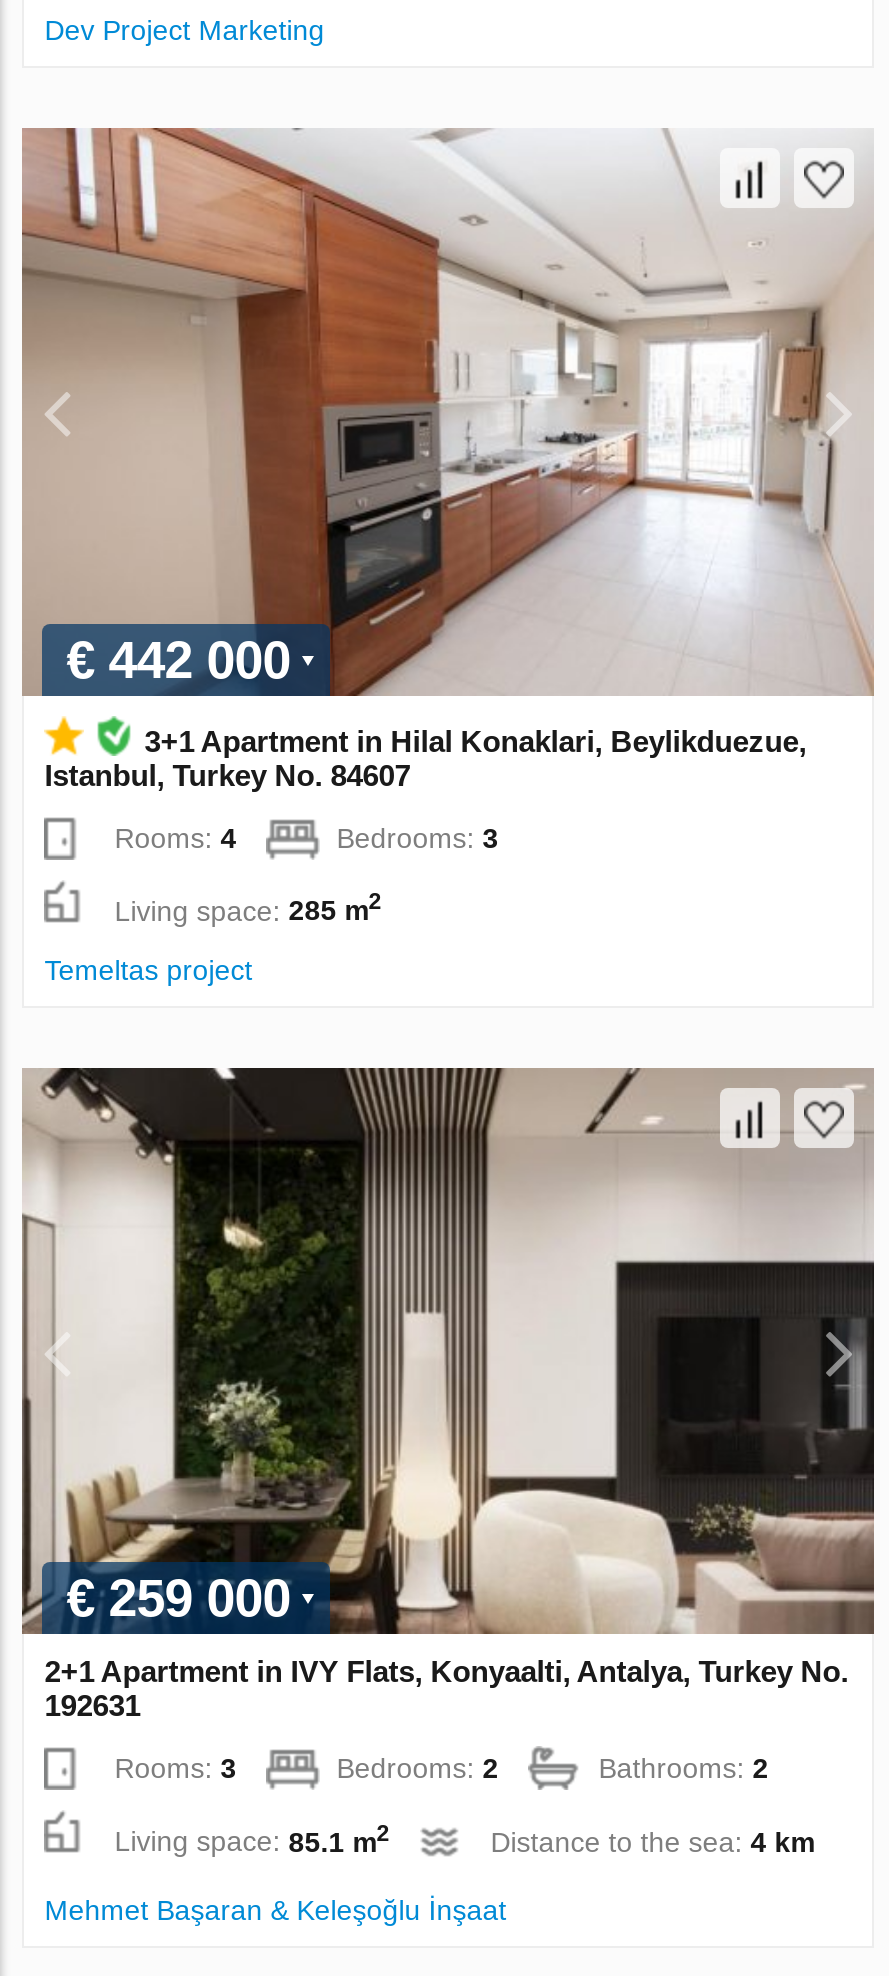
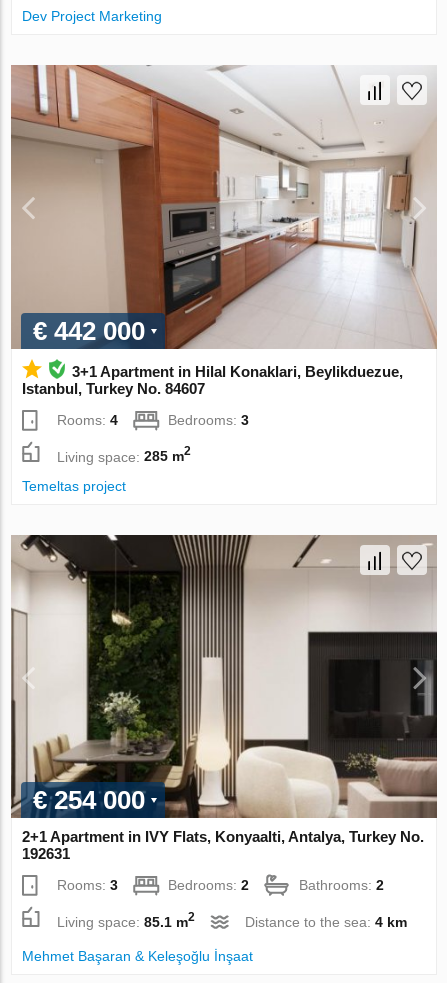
- € 259 000
+ € 254 000
